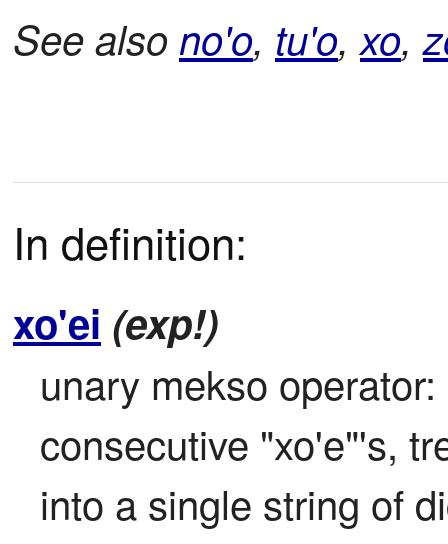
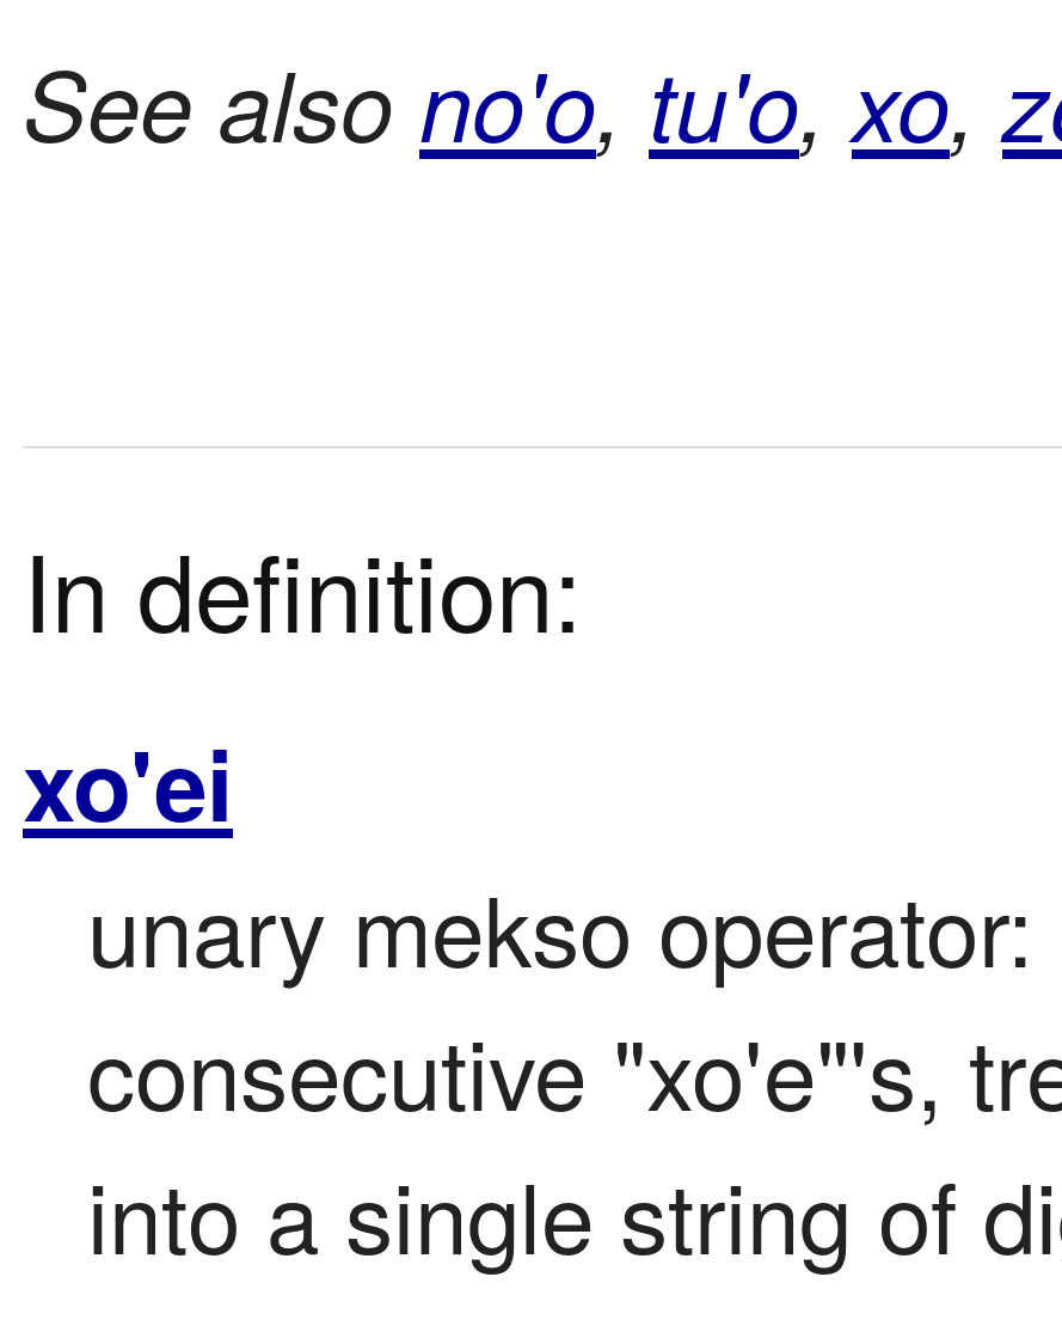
- xo'ei (exp!)
+ xo'ei
